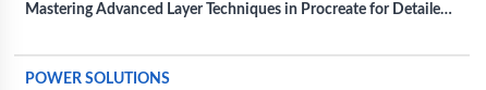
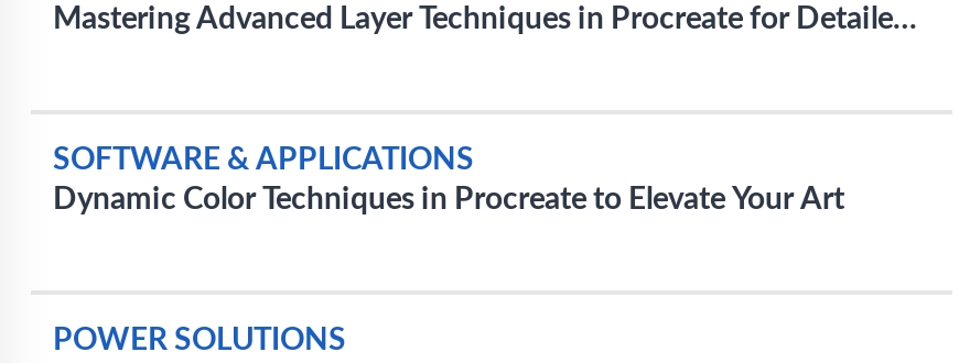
+ SOFTWARE & APPLICATIONS
+ Dynamic Color Techniques in Procreate to Elevate Your Art
